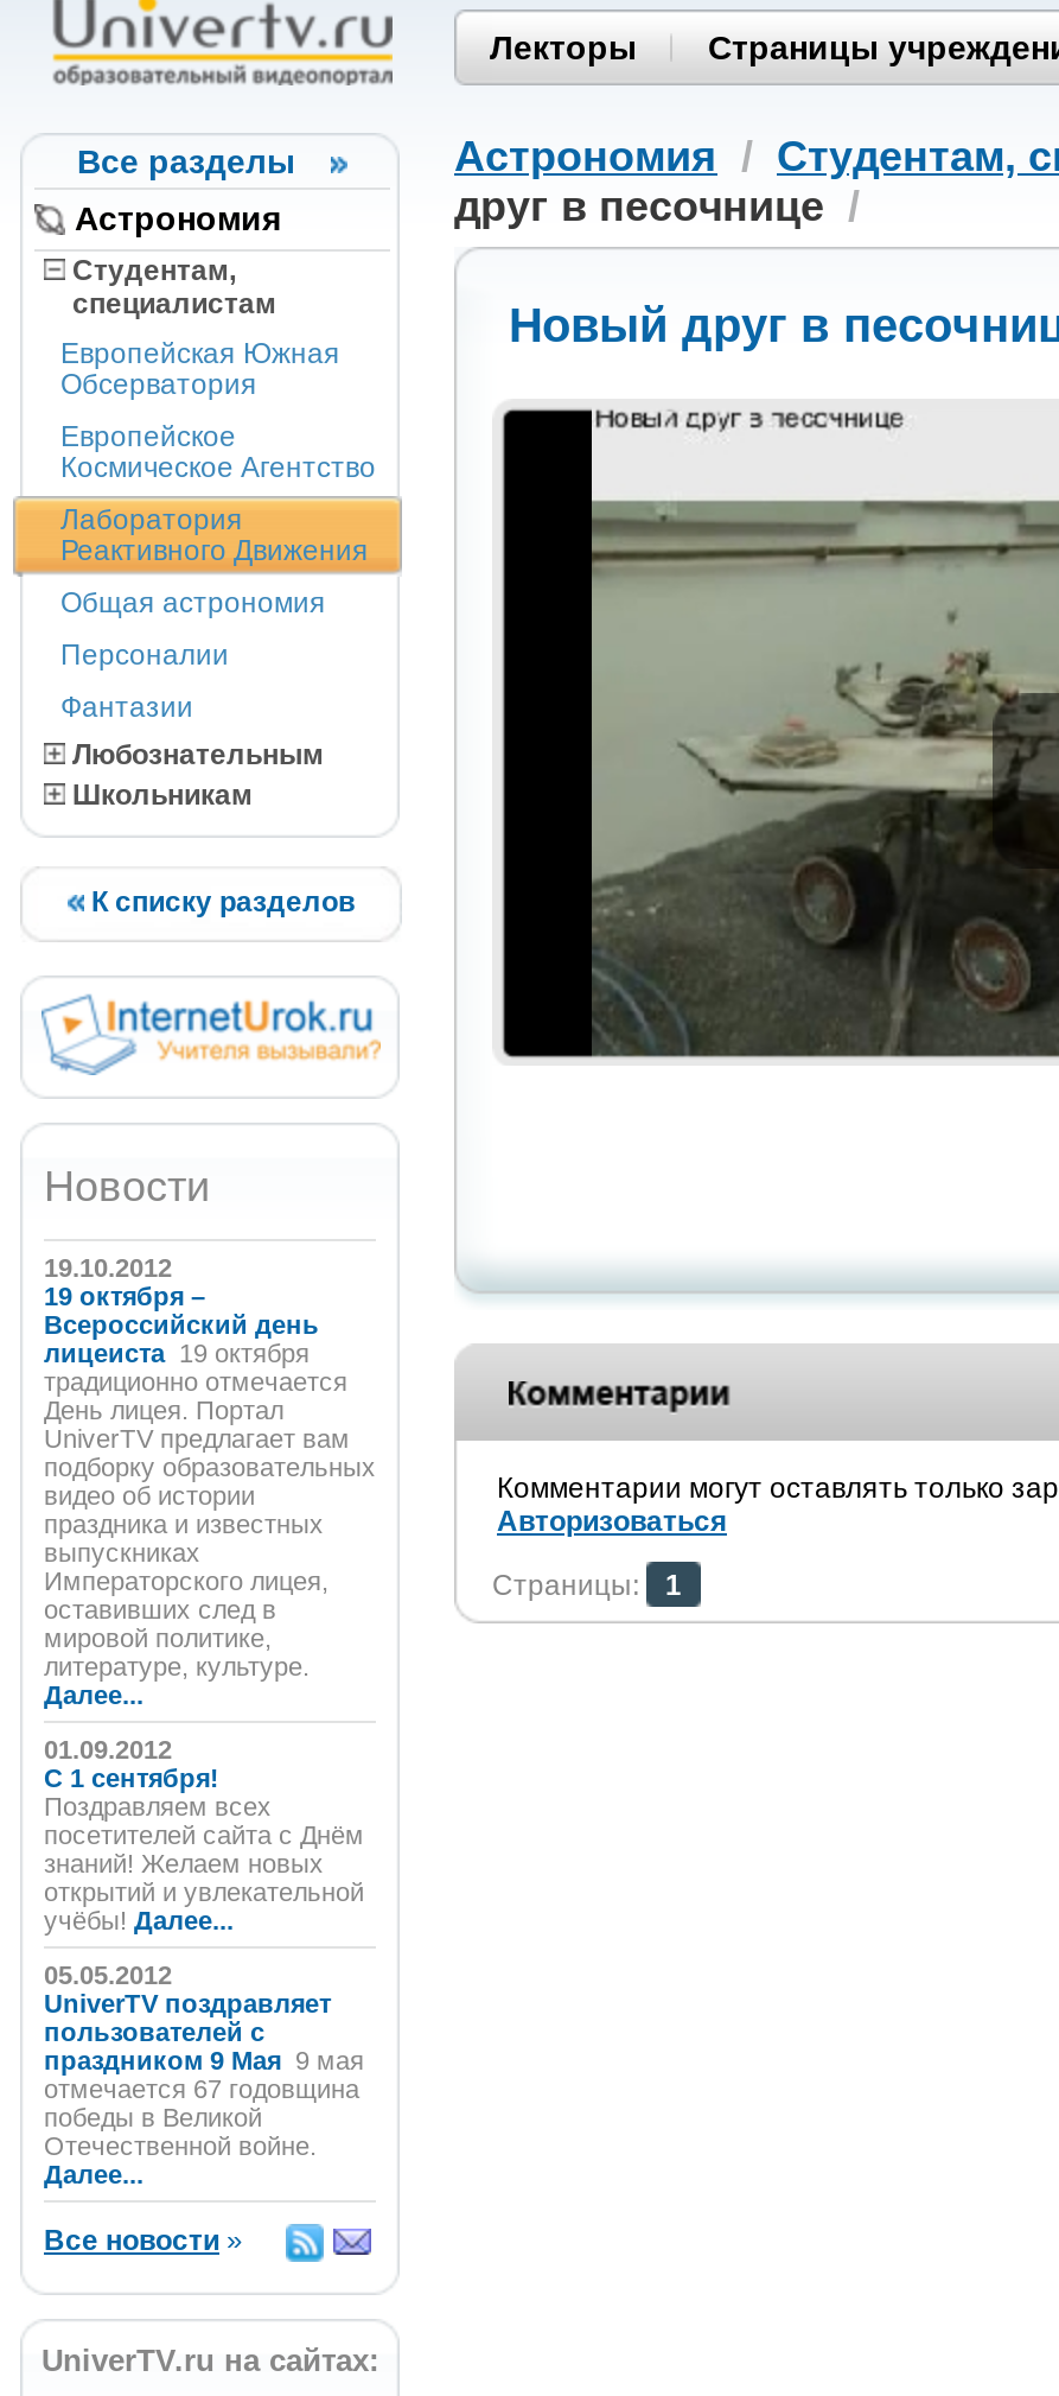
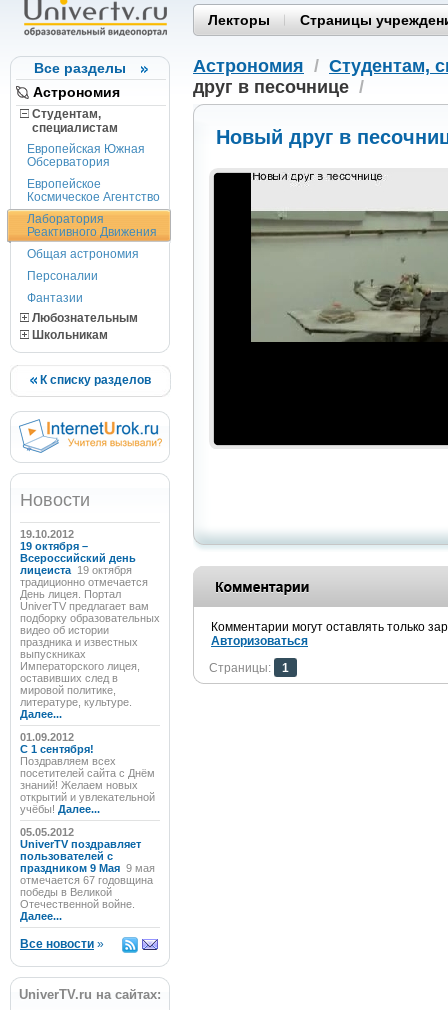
- [image]
